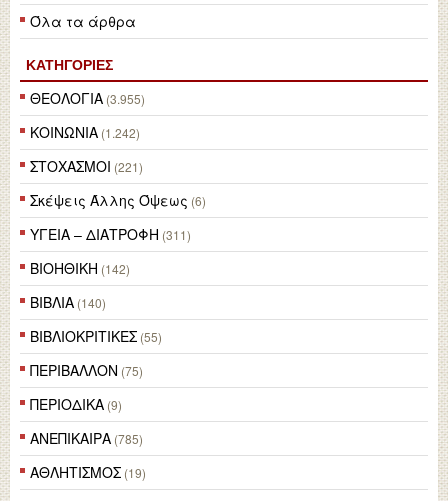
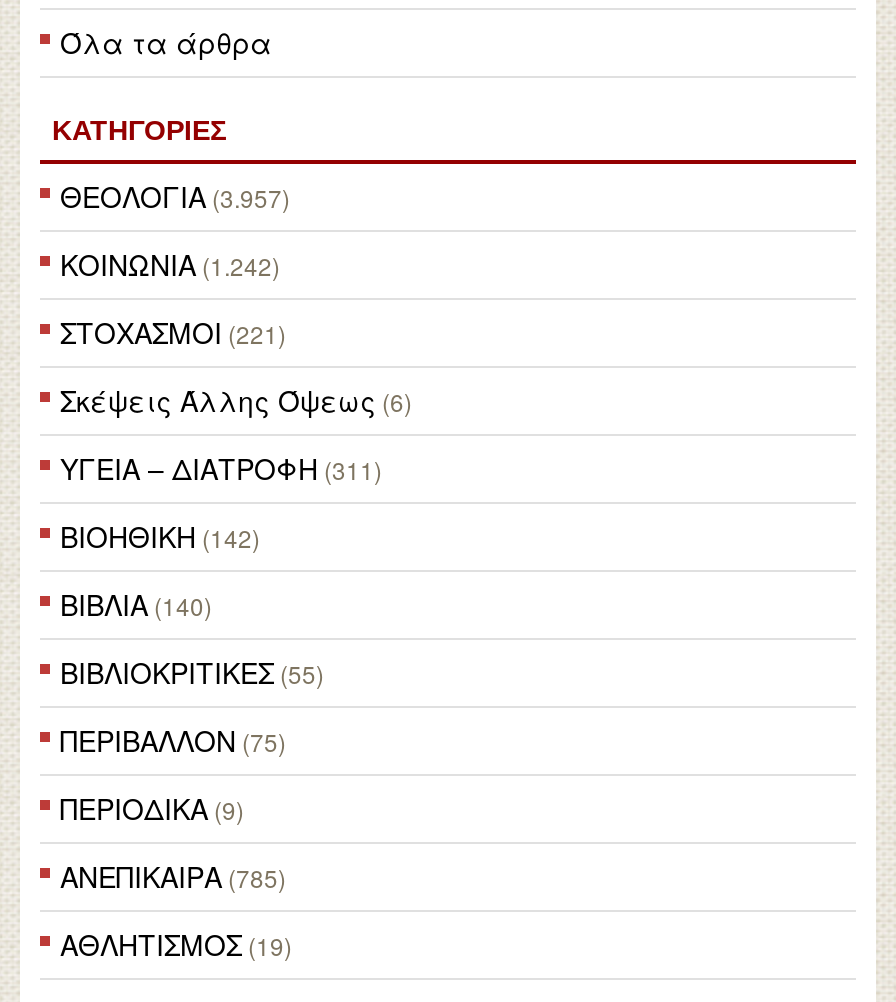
- ΘΕΟΛΟΓΙΑ (3.955)
+ ΘΕΟΛΟΓΙΑ (3.957)
